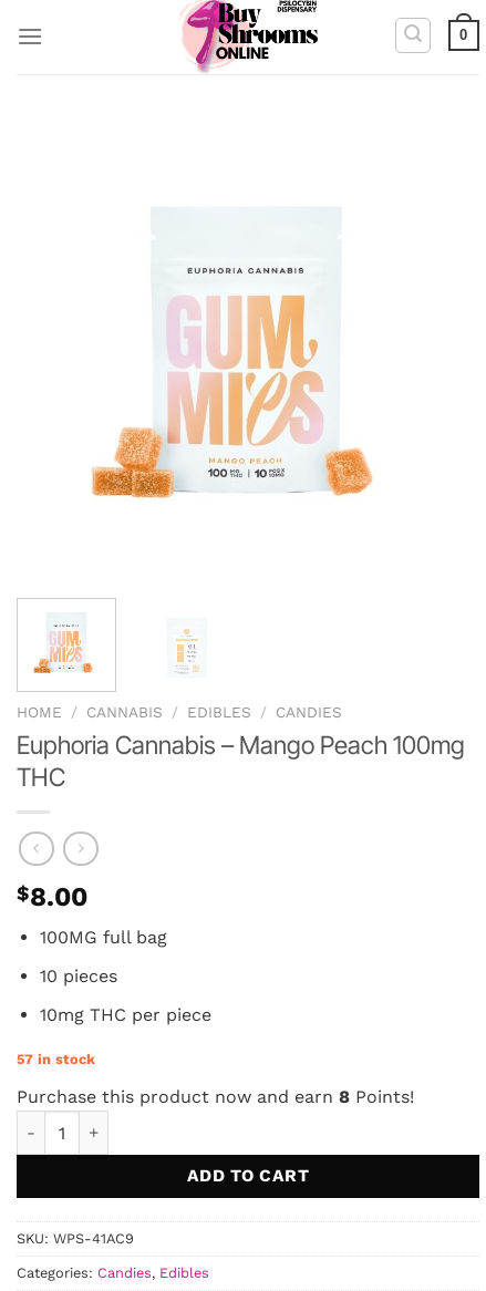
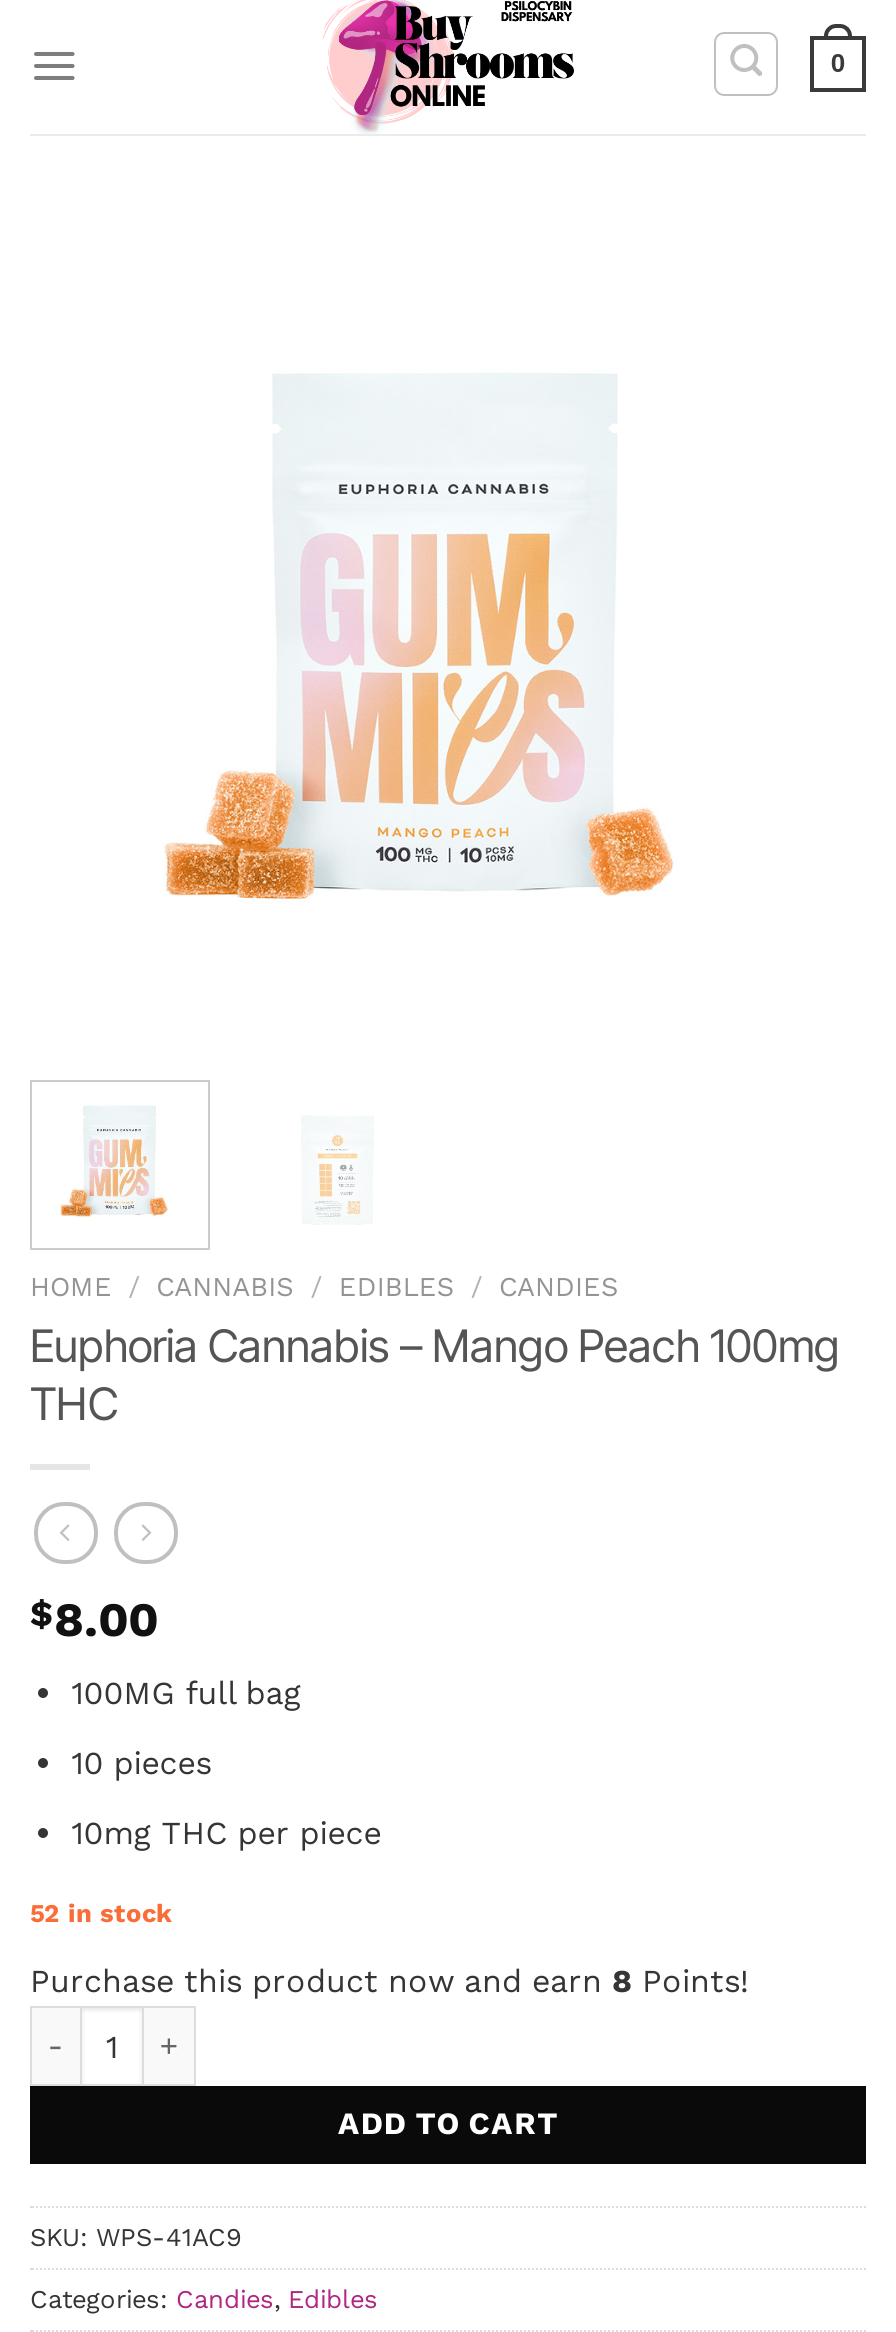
- 57 in stock
+ 52 in stock
